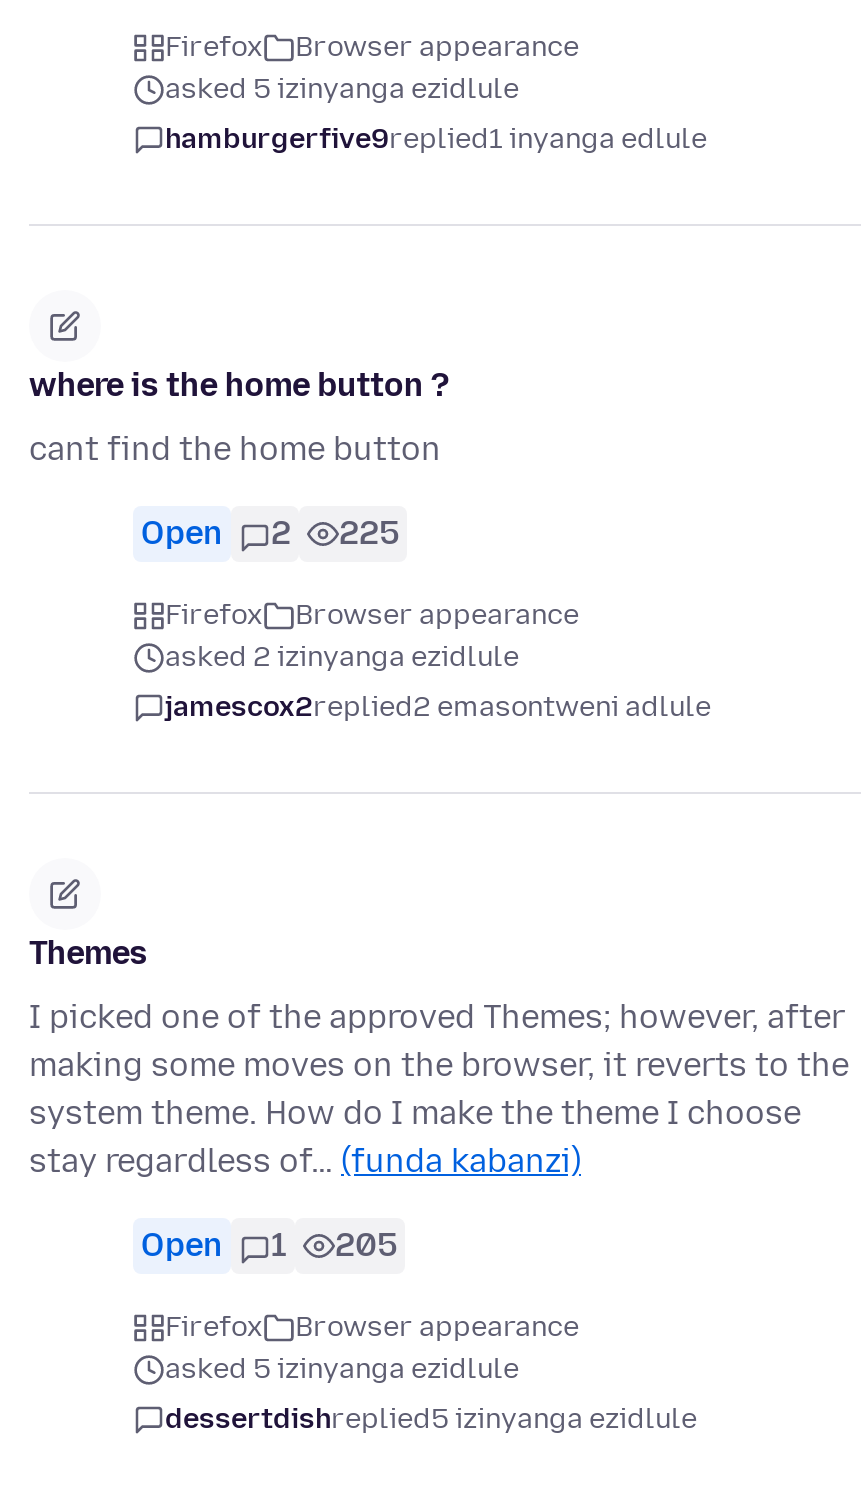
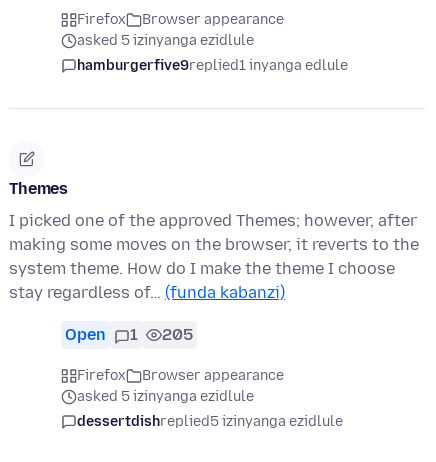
- where is the home button ?
- cant find the home button
- Open
- 2
- 225
- Firefox
- Browser appearance
- asked 2 izinyanga ezidlule
- jamescox2replied2 emasontweni adlule
